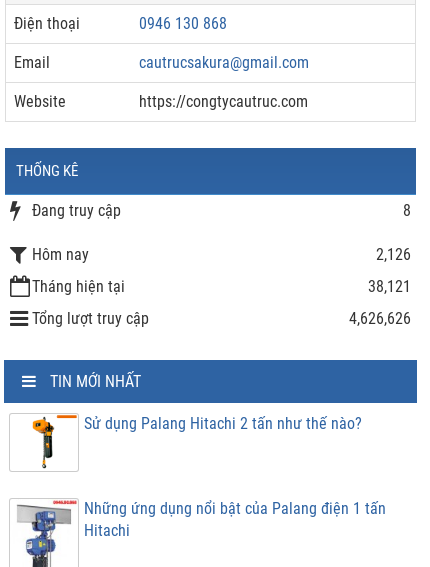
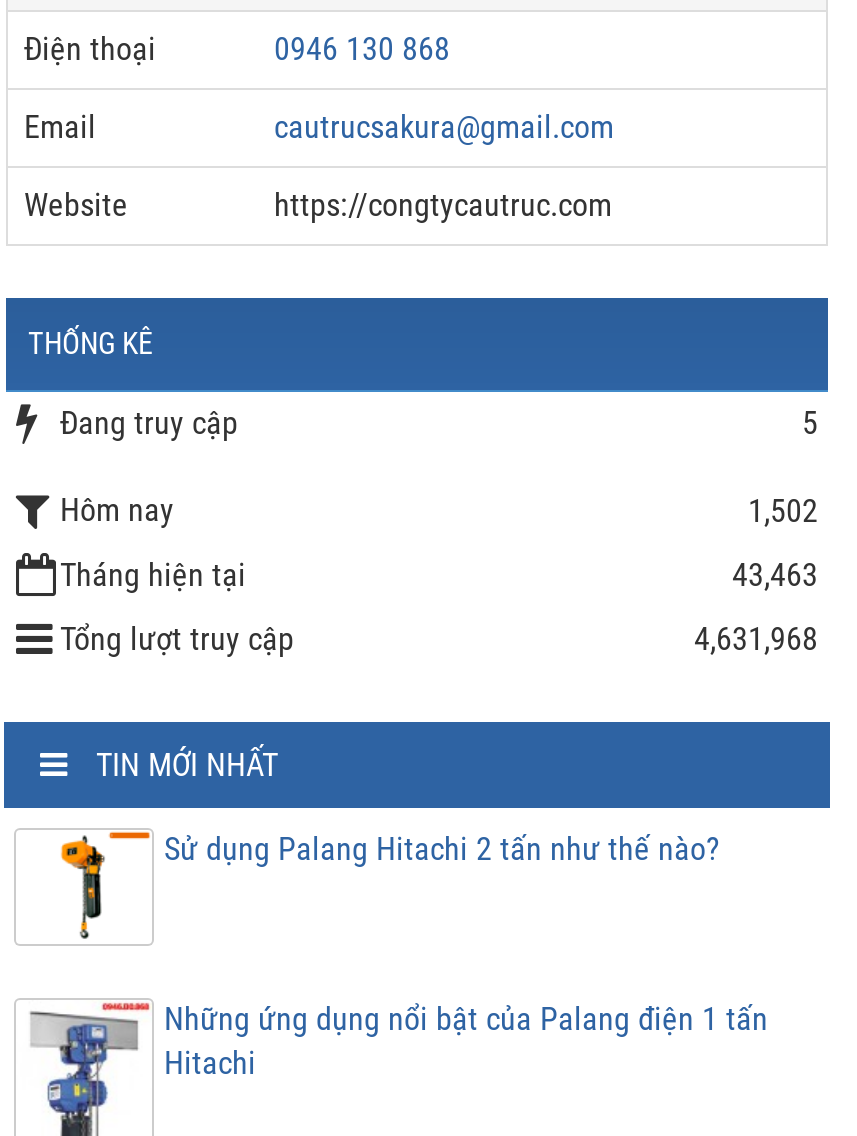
- 8
+ 5

- 2,126
+ 1,502

- 38,121
+ 43,463

- 4,626,626
+ 4,631,968
